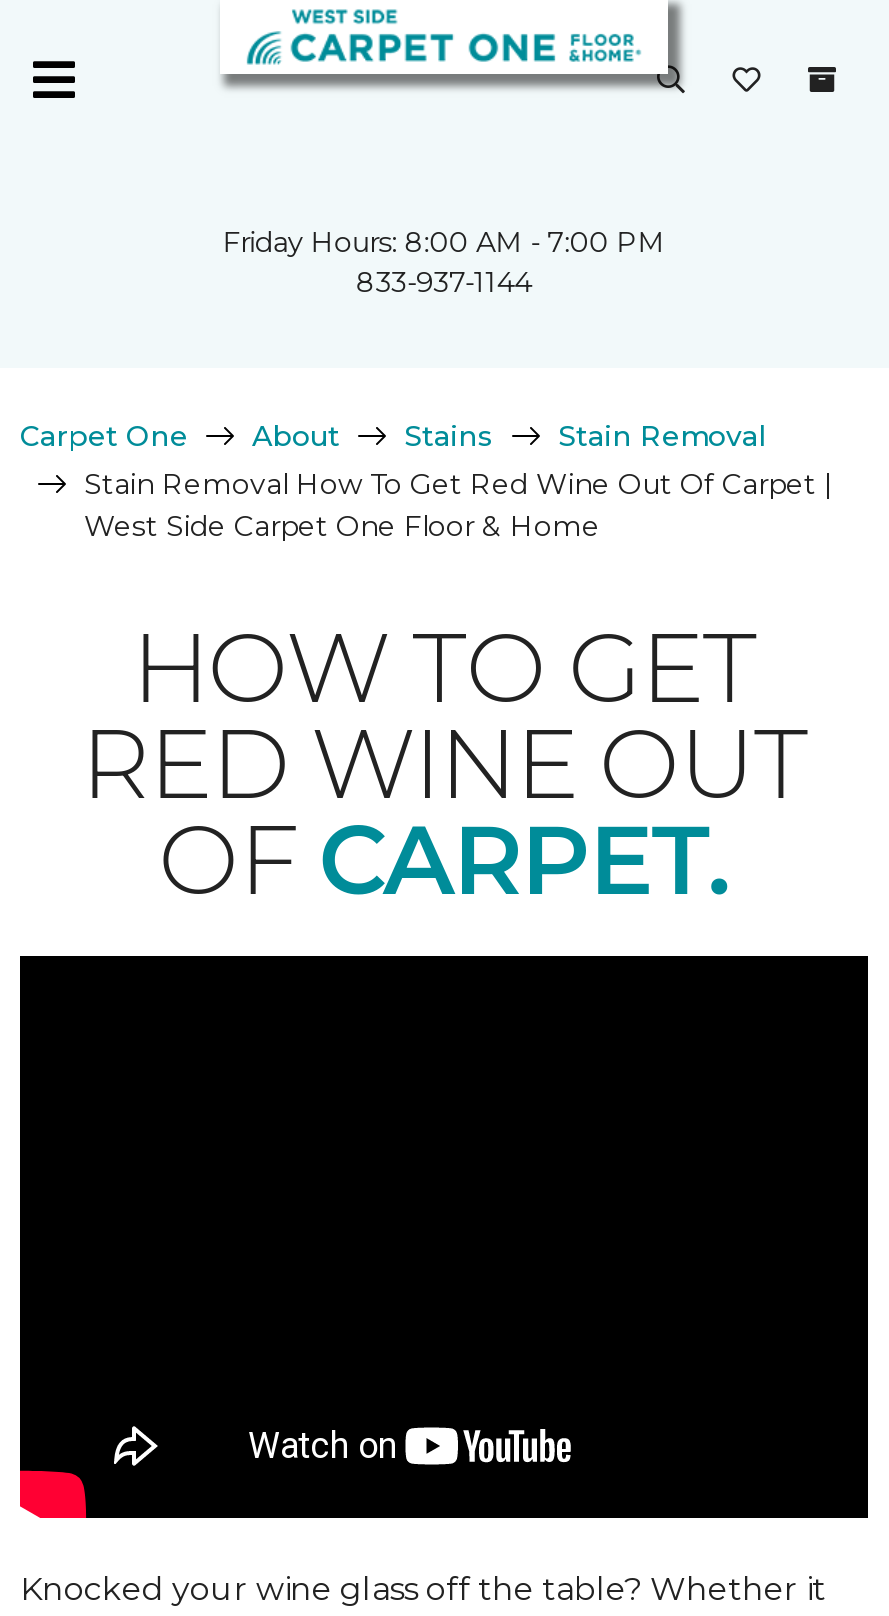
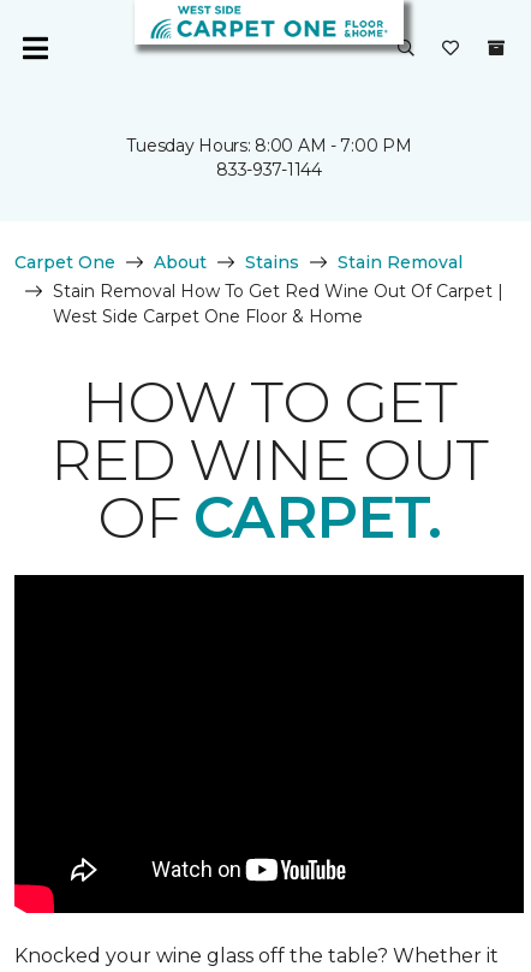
- Friday Hours: 8:00 AM - 7:00 PM
+ Tuesday Hours: 8:00 AM - 7:00 PM
